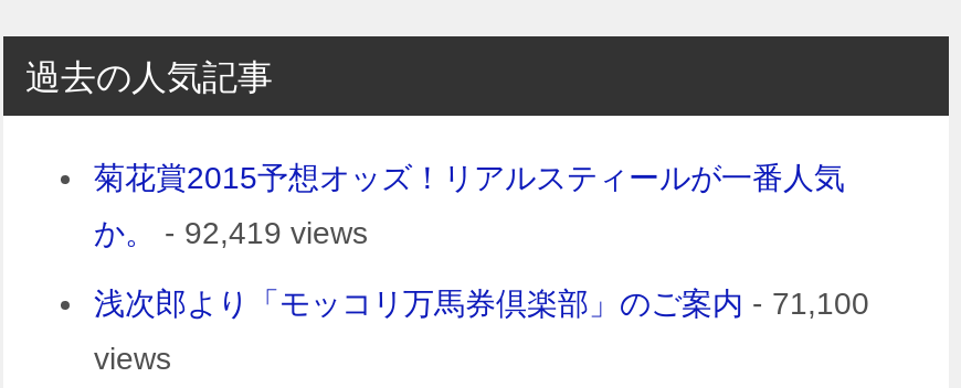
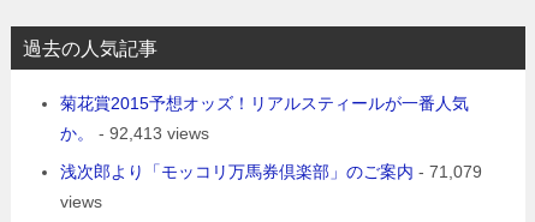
- か。- 92,419 views
+ か。- 92,413 views

- 浅次郎より「モッコリ万馬券倶楽部」のご案内- 71,100
+ 浅次郎より「モッコリ万馬券倶楽部」のご案内- 71,079
